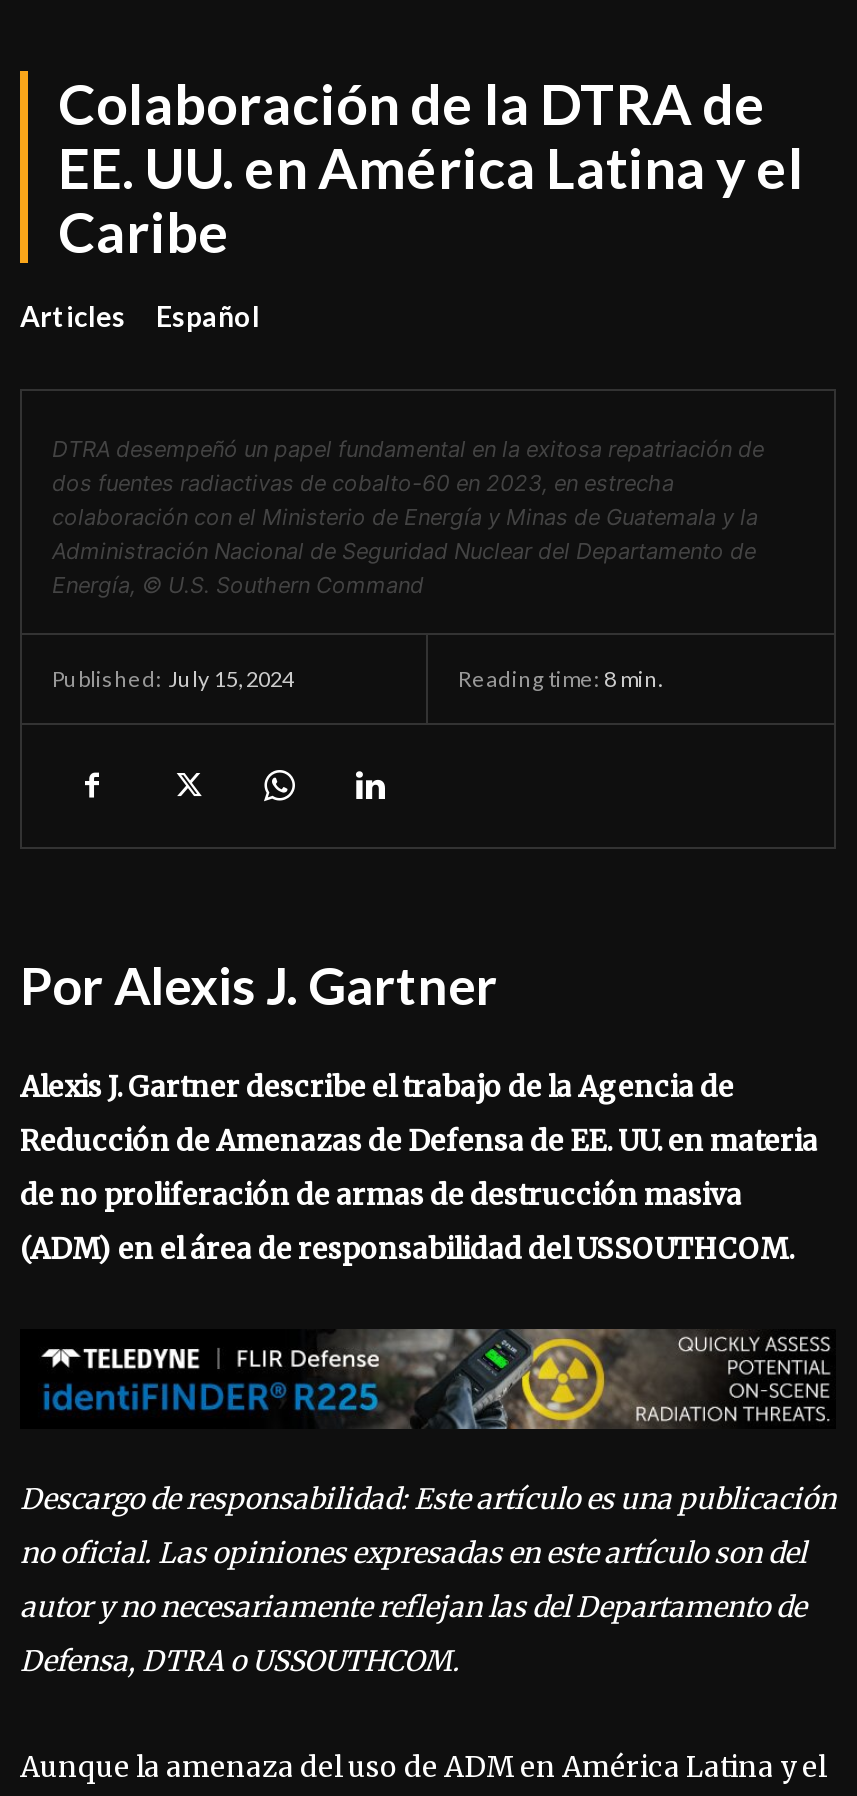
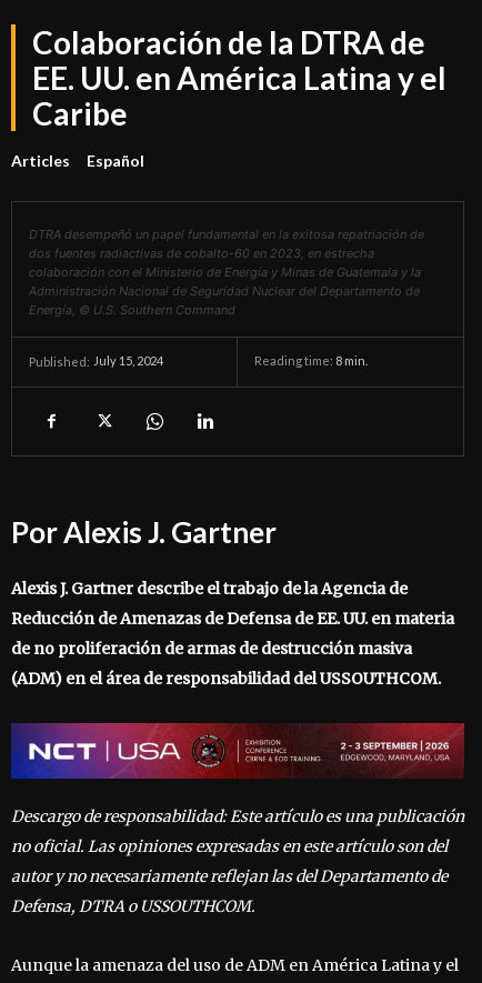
- [image]
+ [image]
